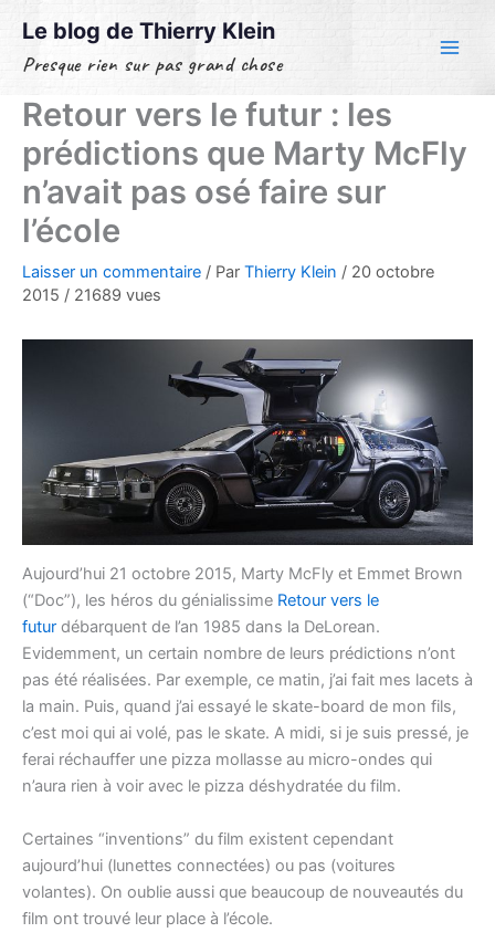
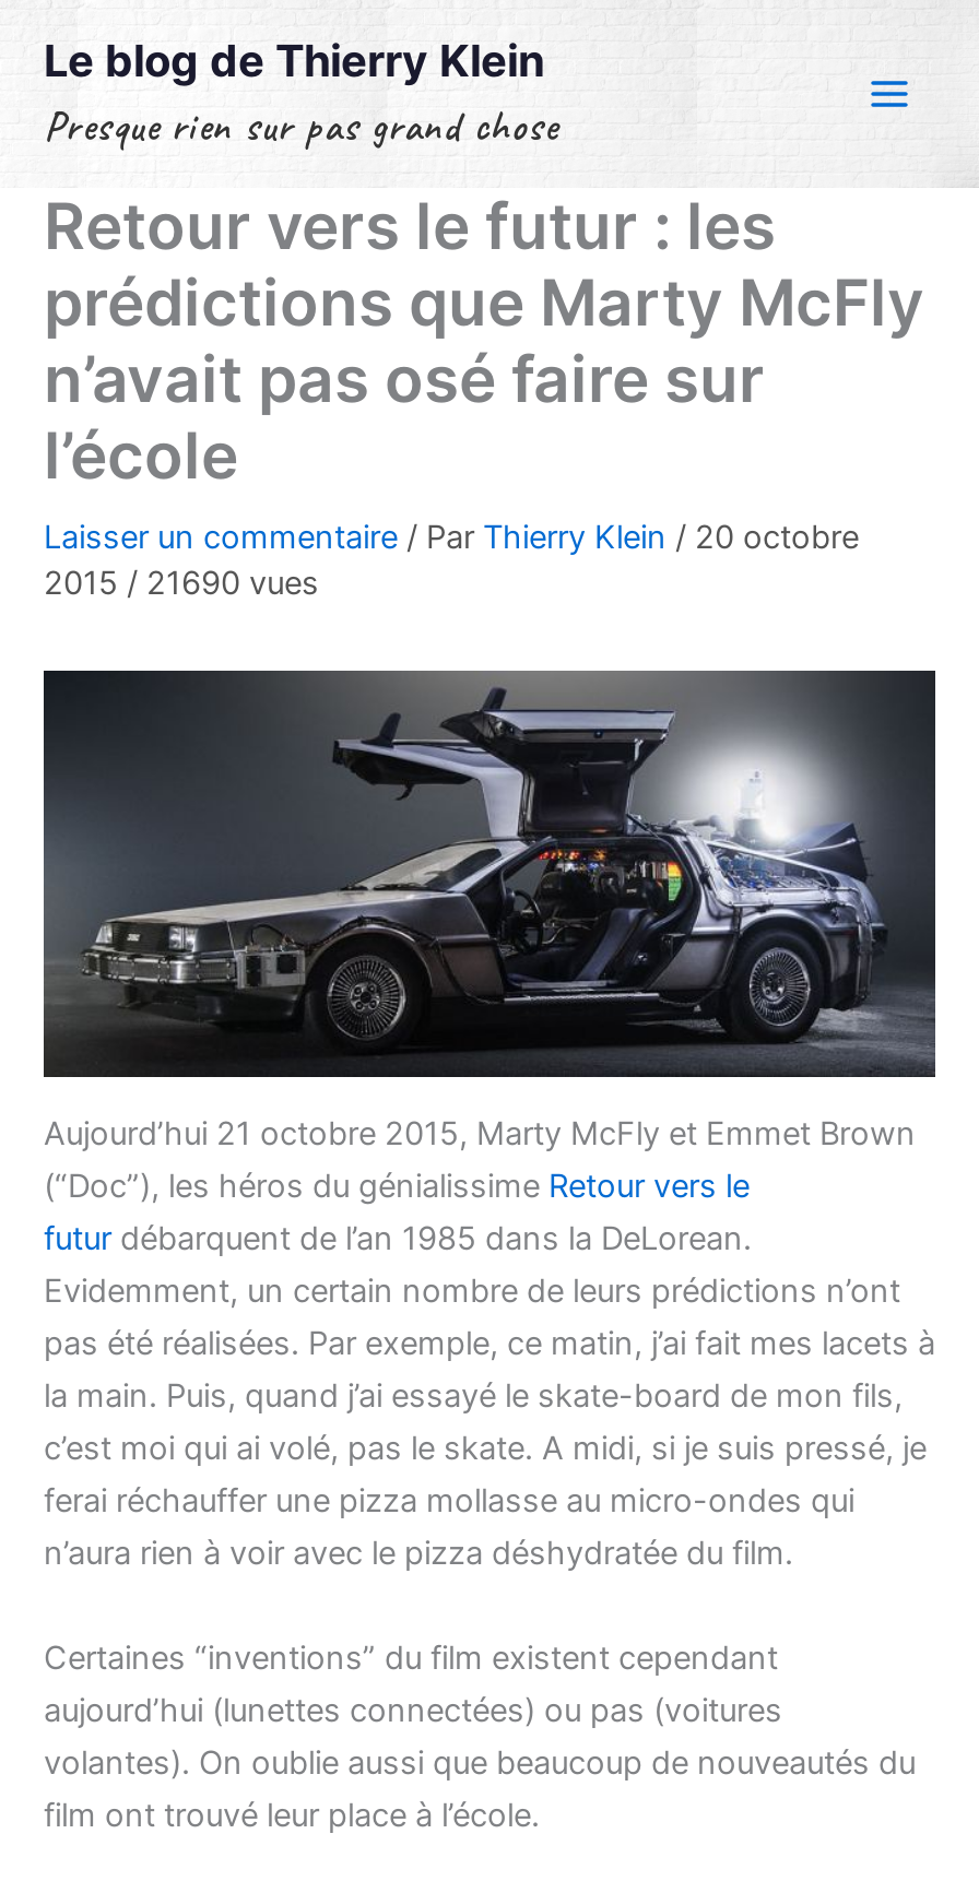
- 2015 / 21689 vues
+ 2015 / 21690 vues
